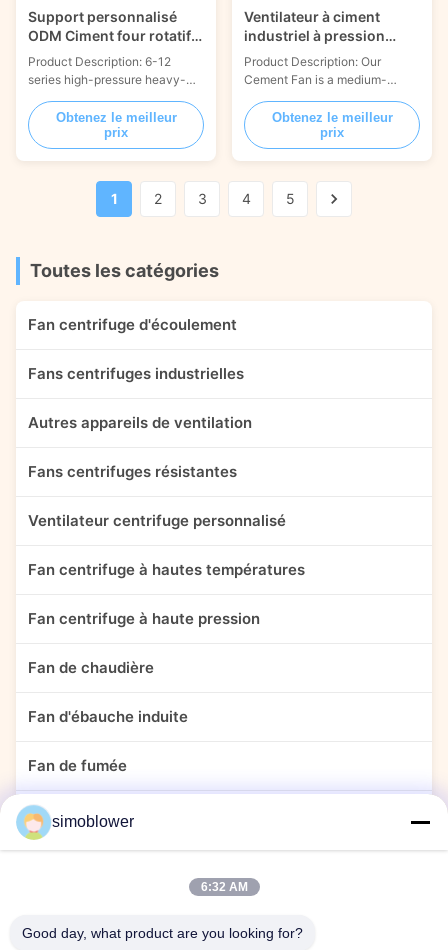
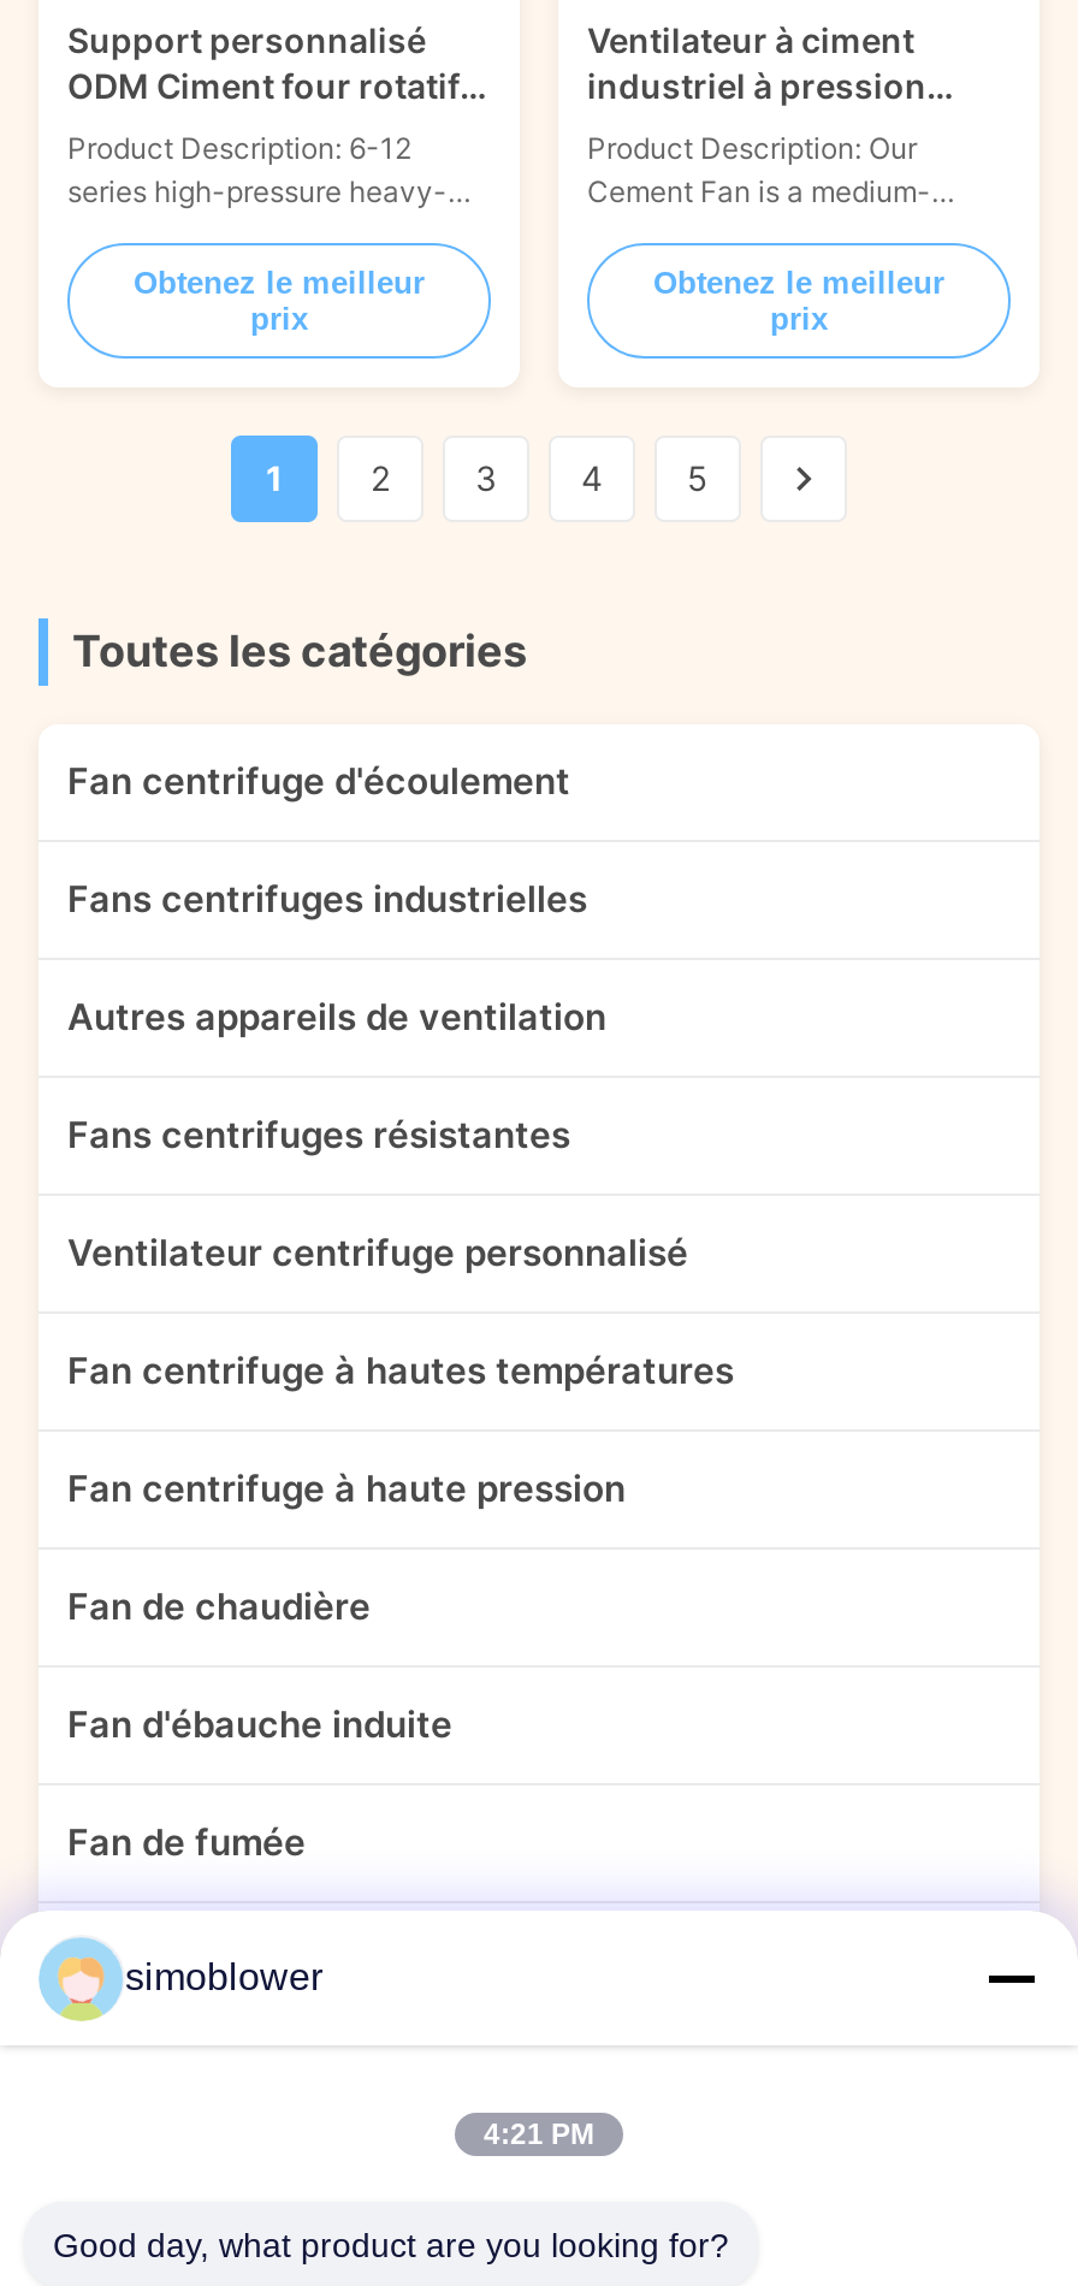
- 6:32 AM
+ 4:21 PM
